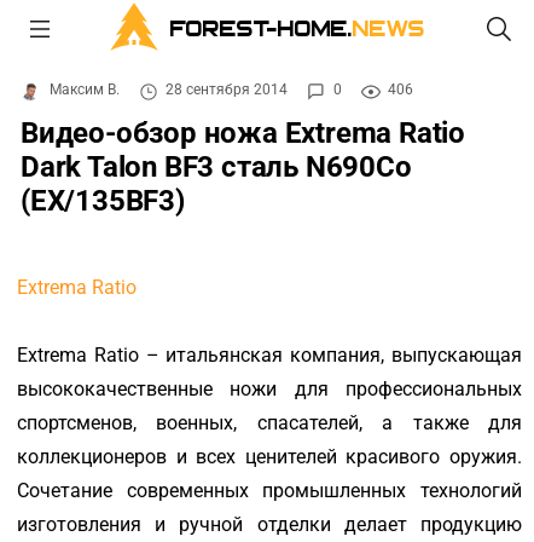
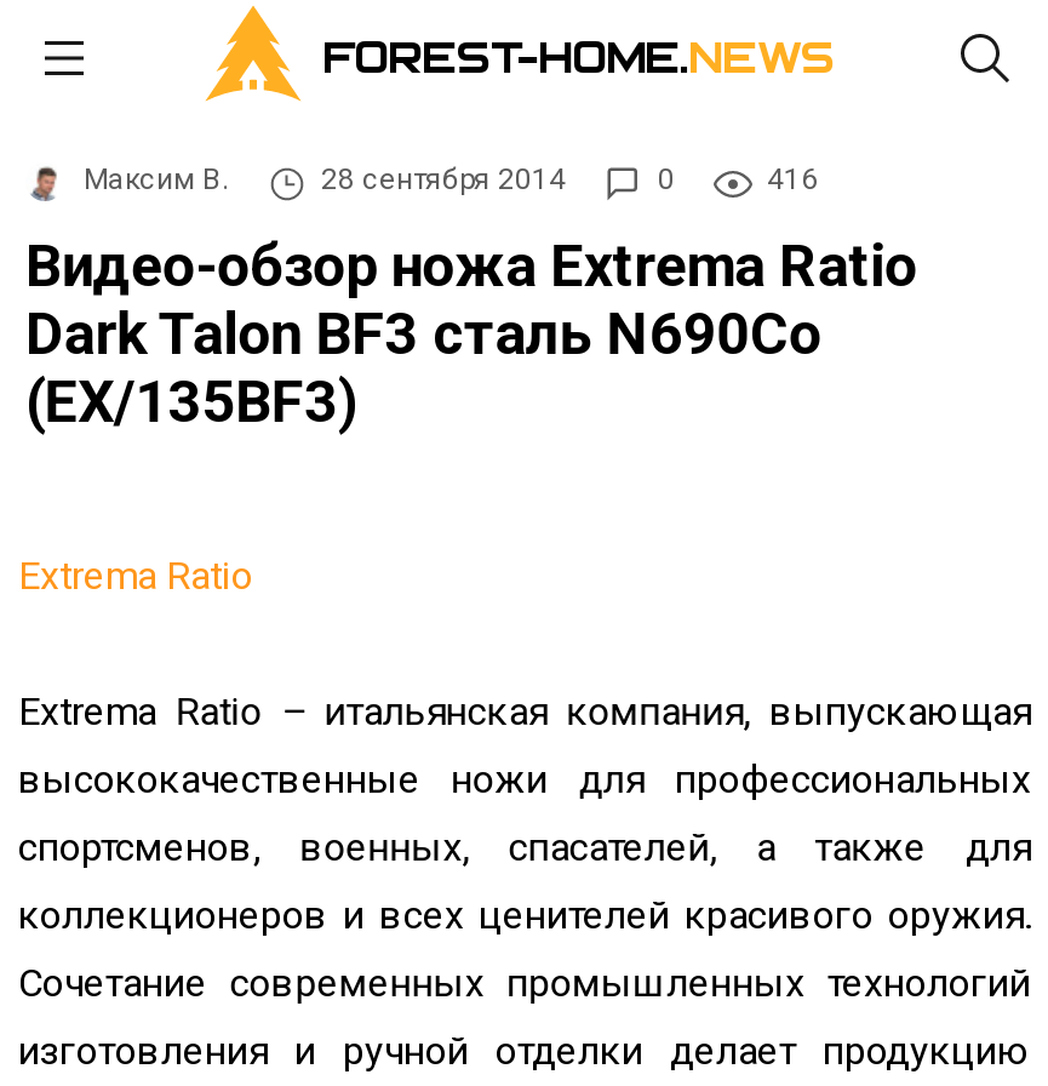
- 406
+ 416
